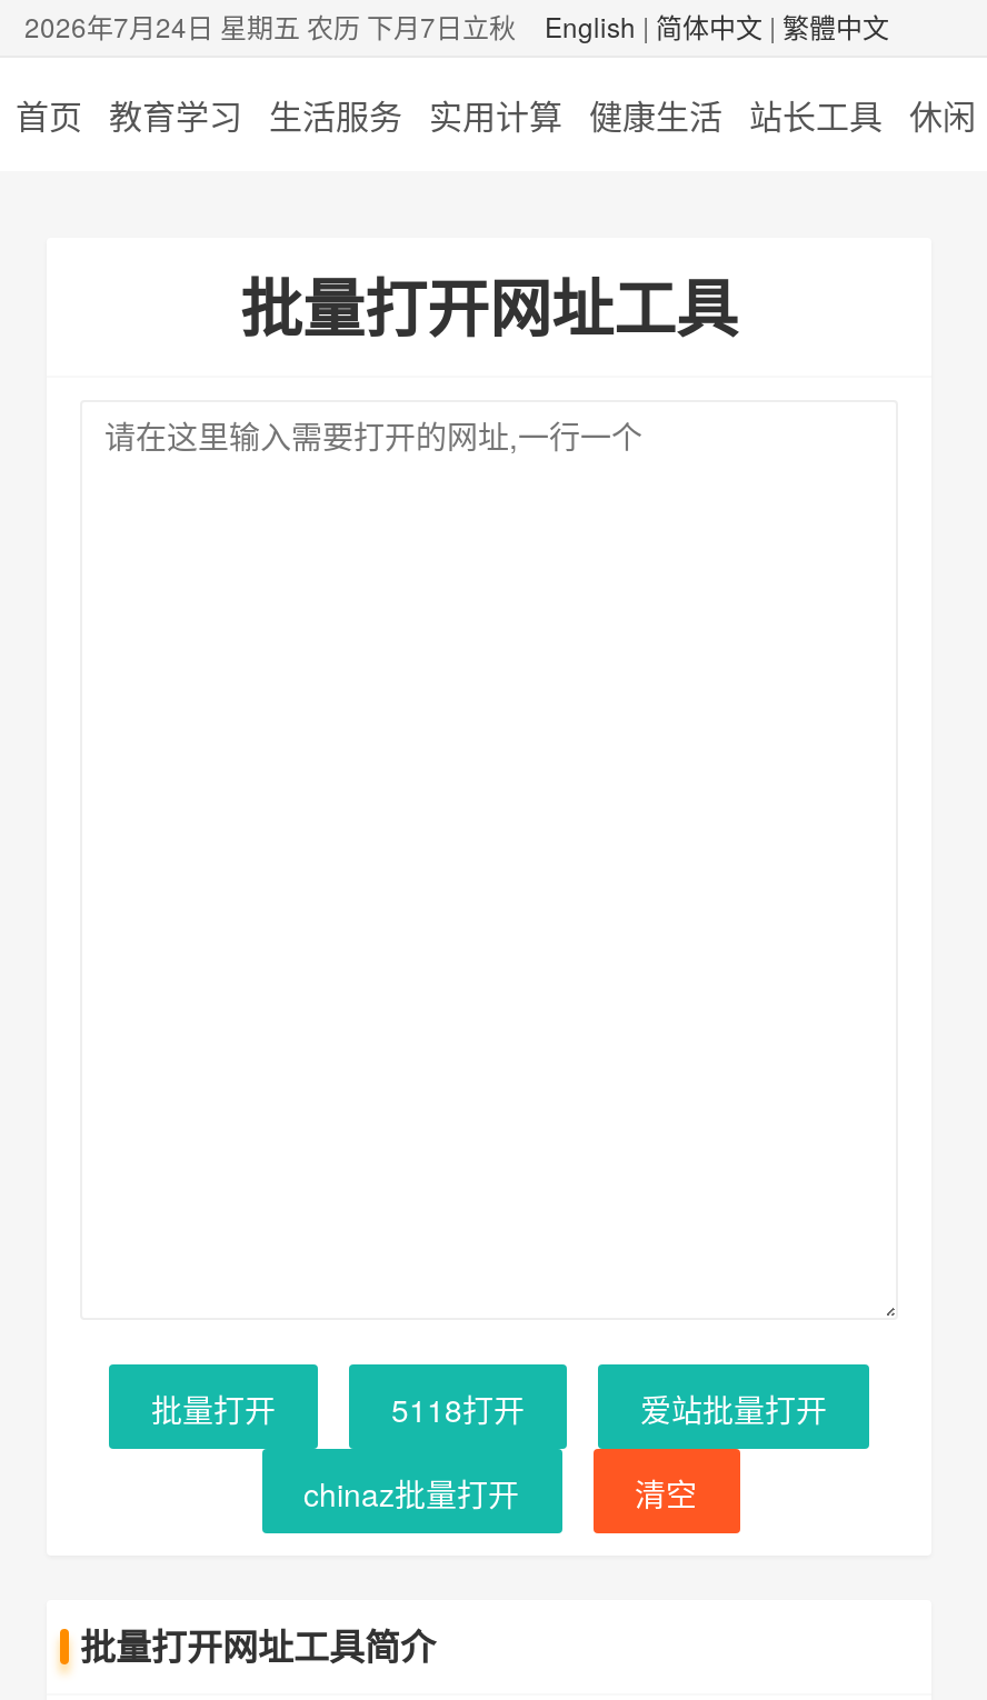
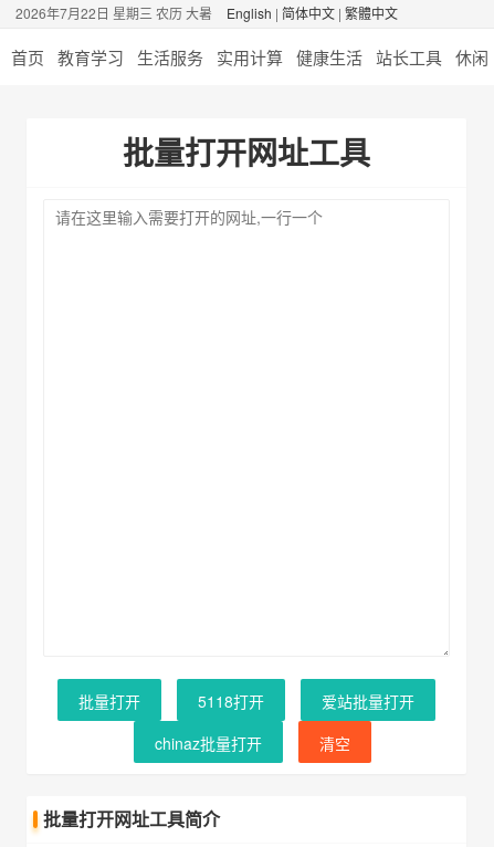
- 2026年7月24日 星期五 农历 下月7日立秋
+ 2026年7月22日 星期三 农历 大暑
